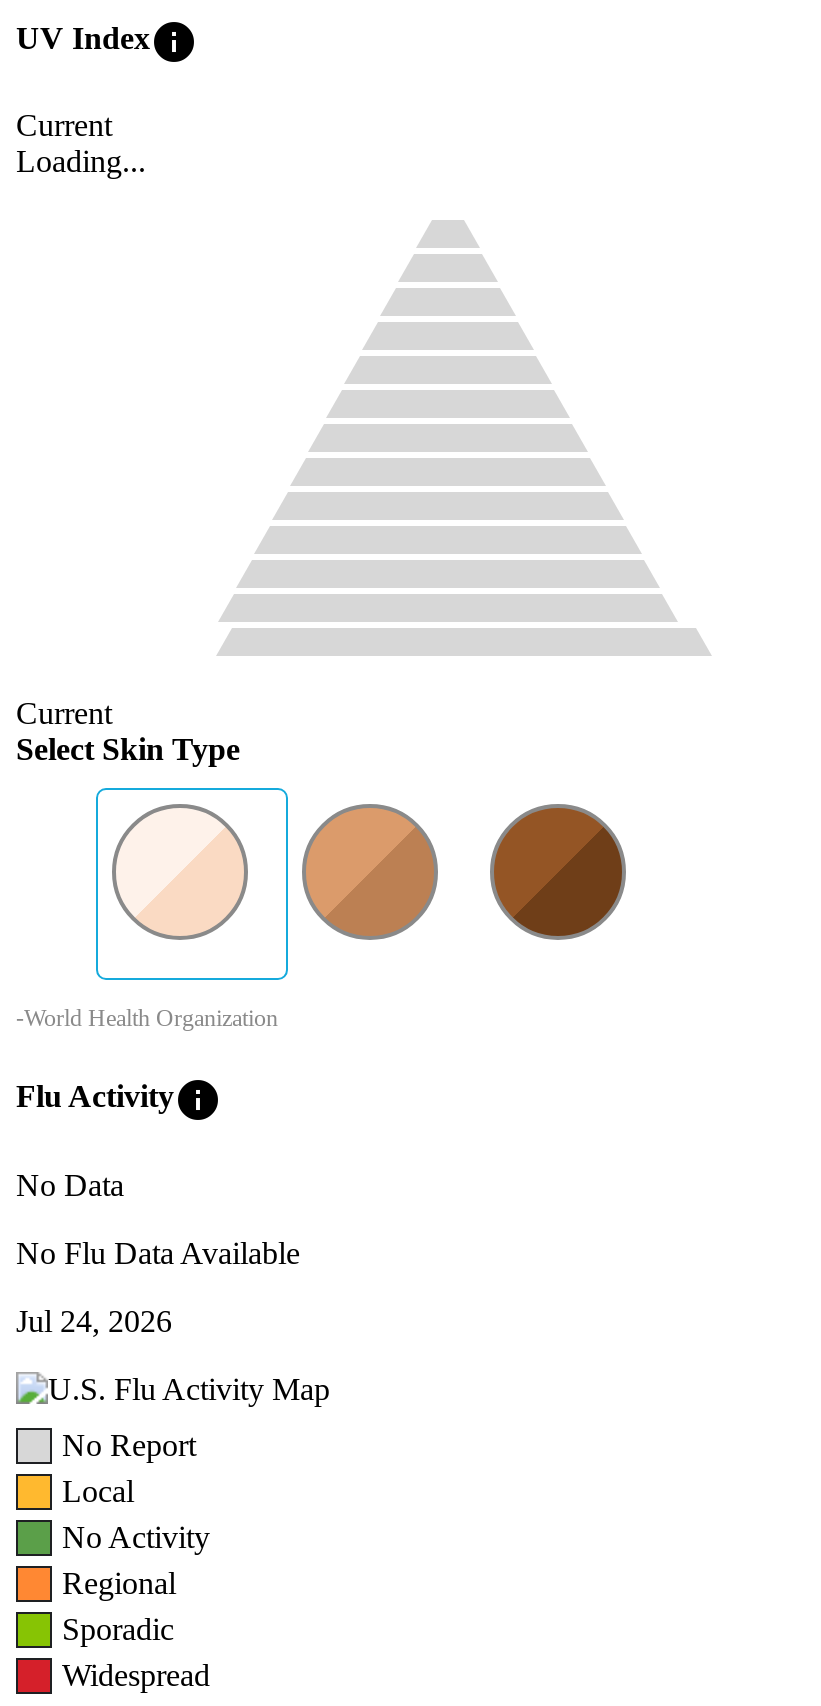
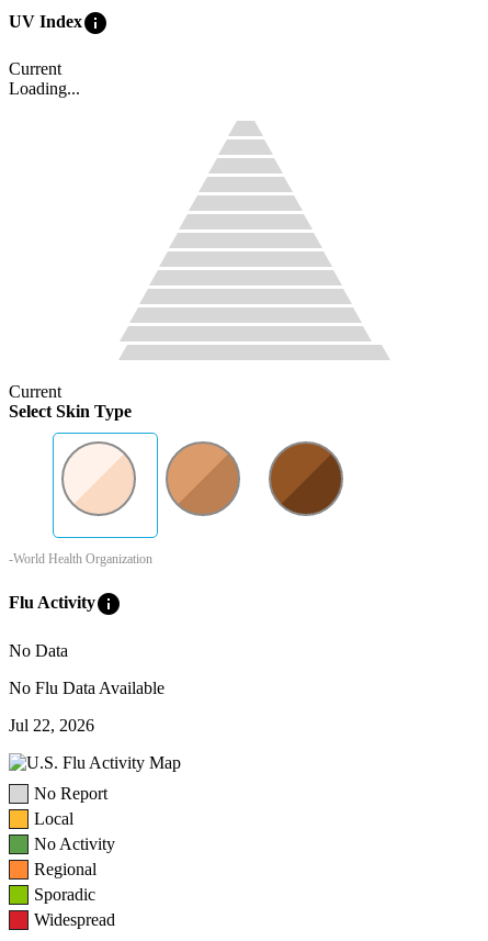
- Jul 24, 2026
+ Jul 22, 2026
